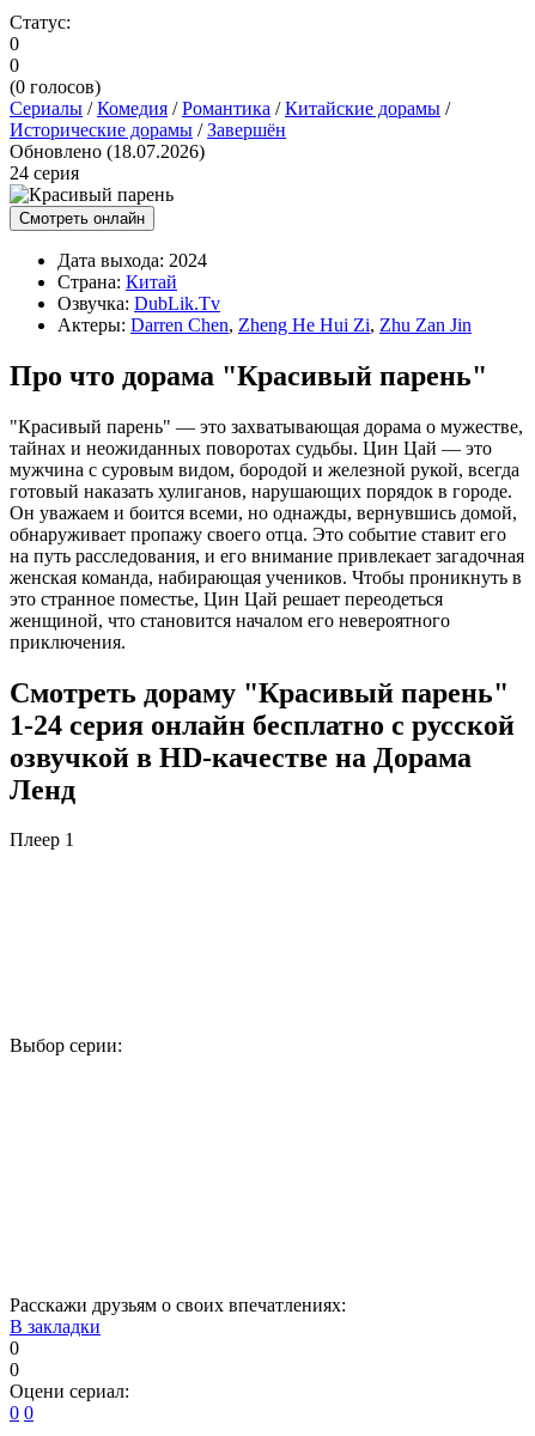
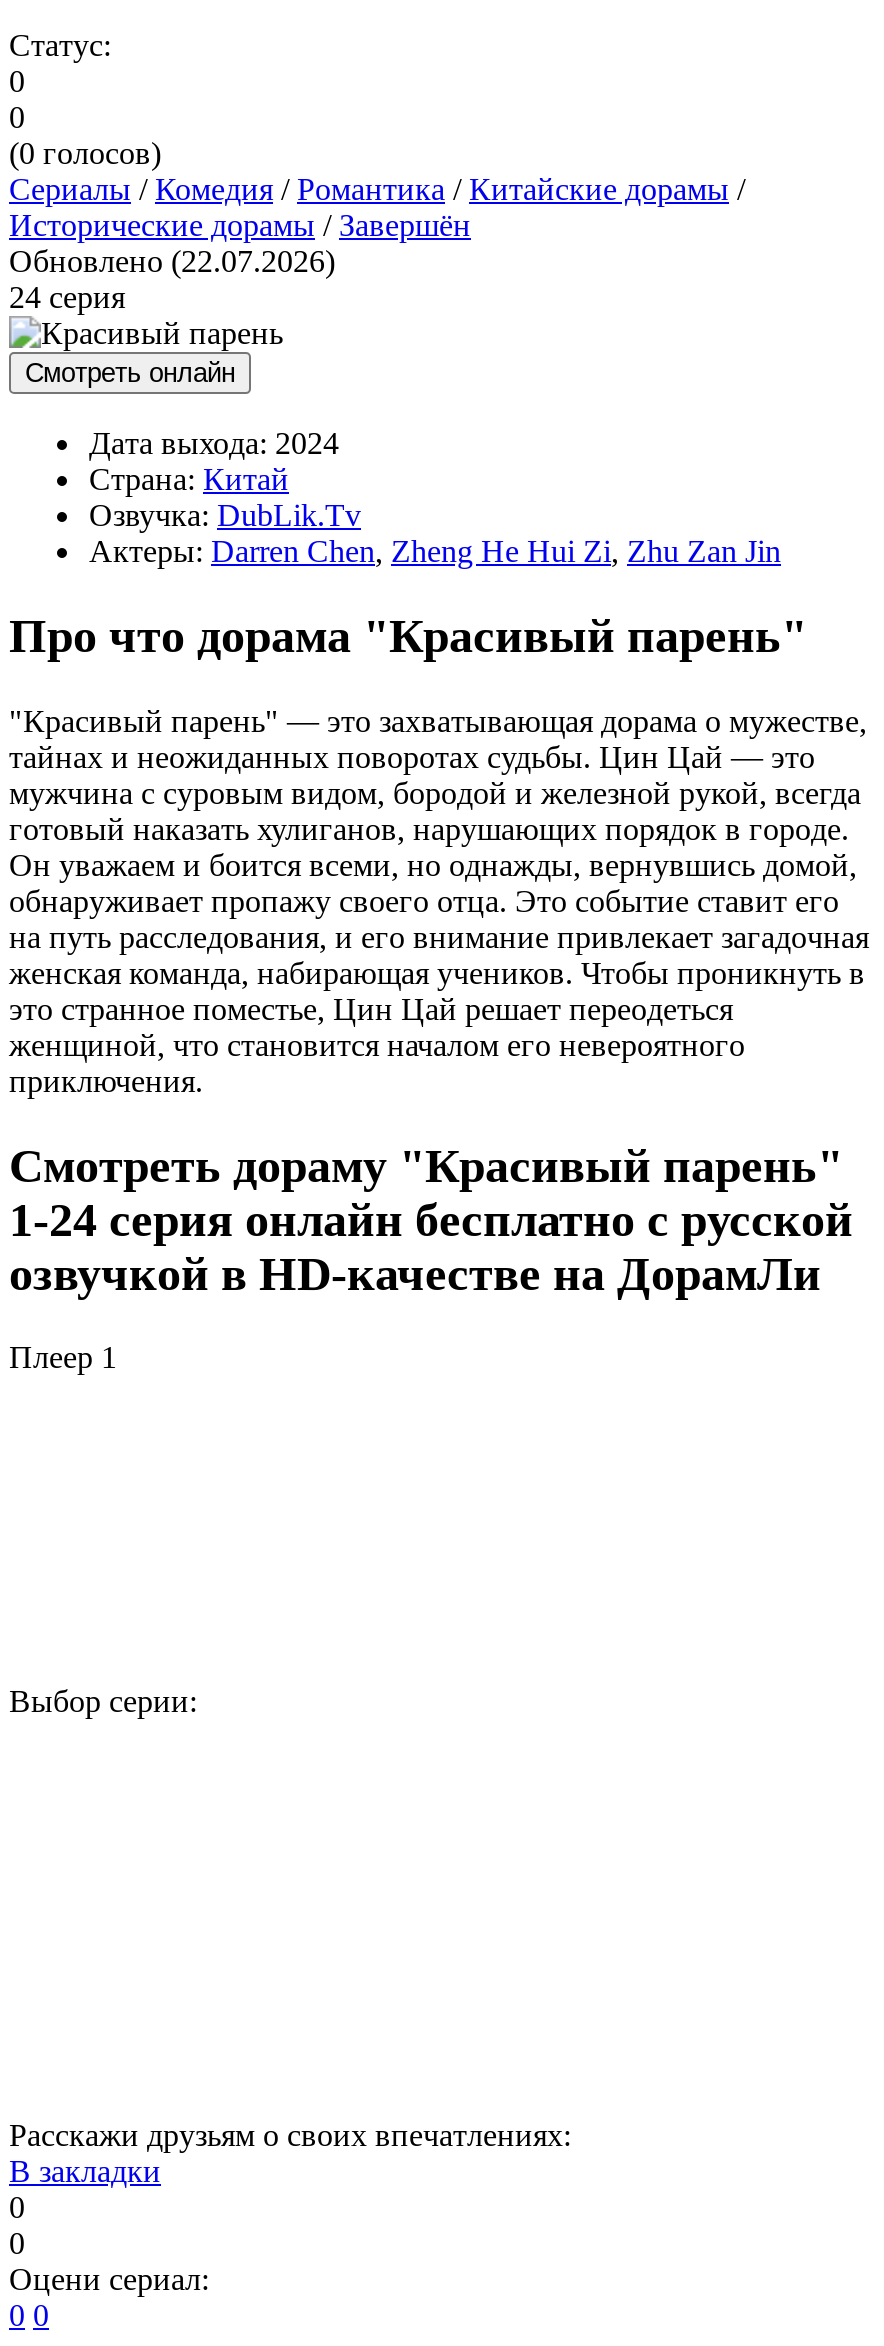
- Обновлено (18.07.2026)
+ Обновлено (22.07.2026)

- озвучкой в HD-качестве на Дорама
- Ленд
+ озвучкой в HD-качестве на ДорамЛи
